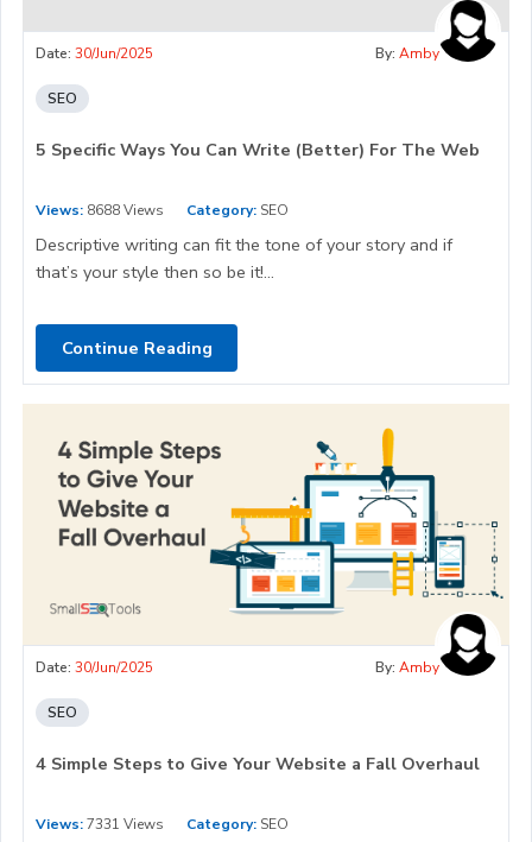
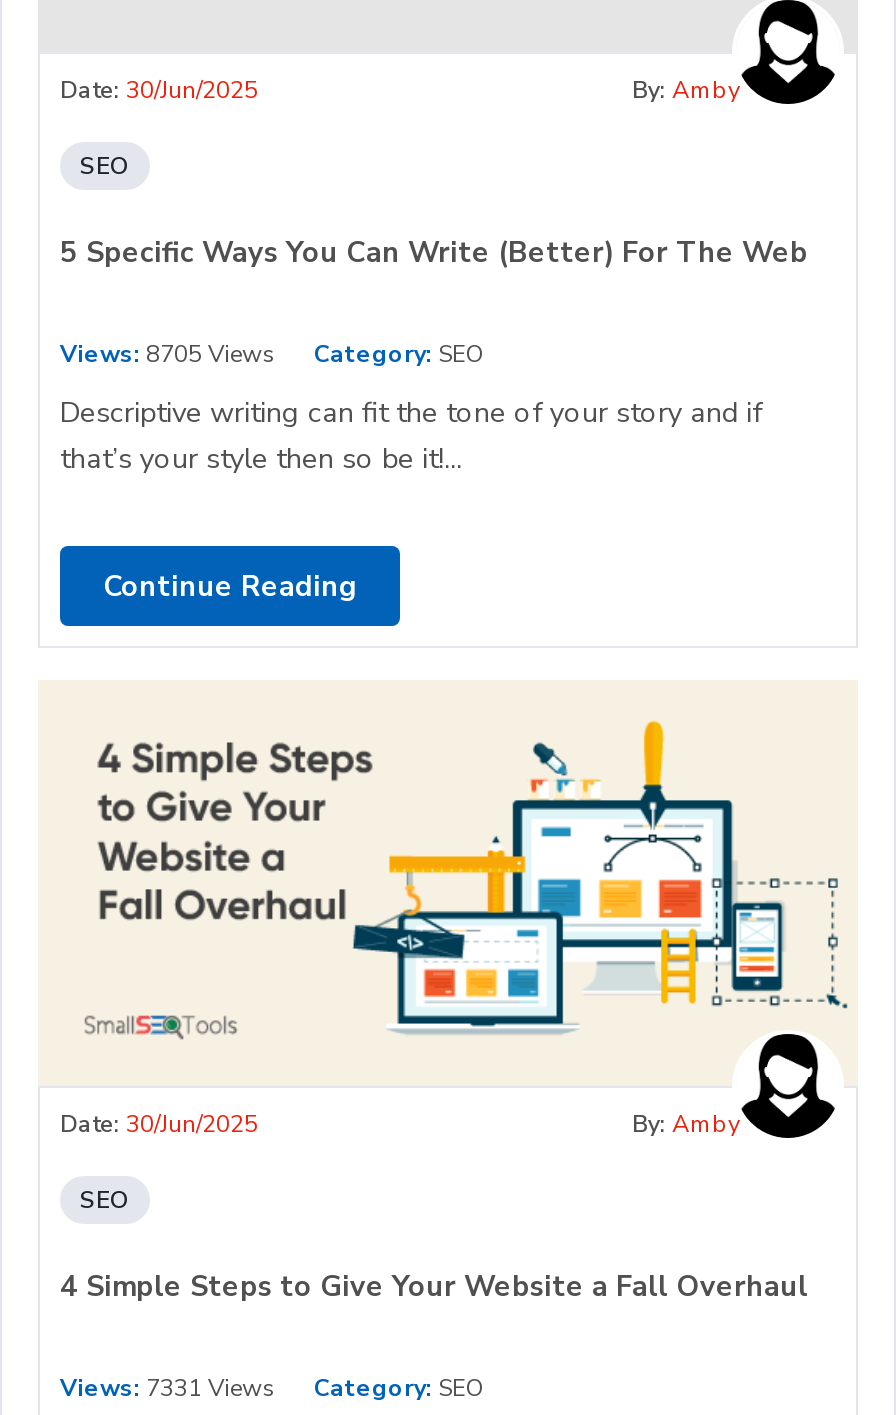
- Views: 8688 Views Category: SEO
+ Views: 8705 Views Category: SEO
